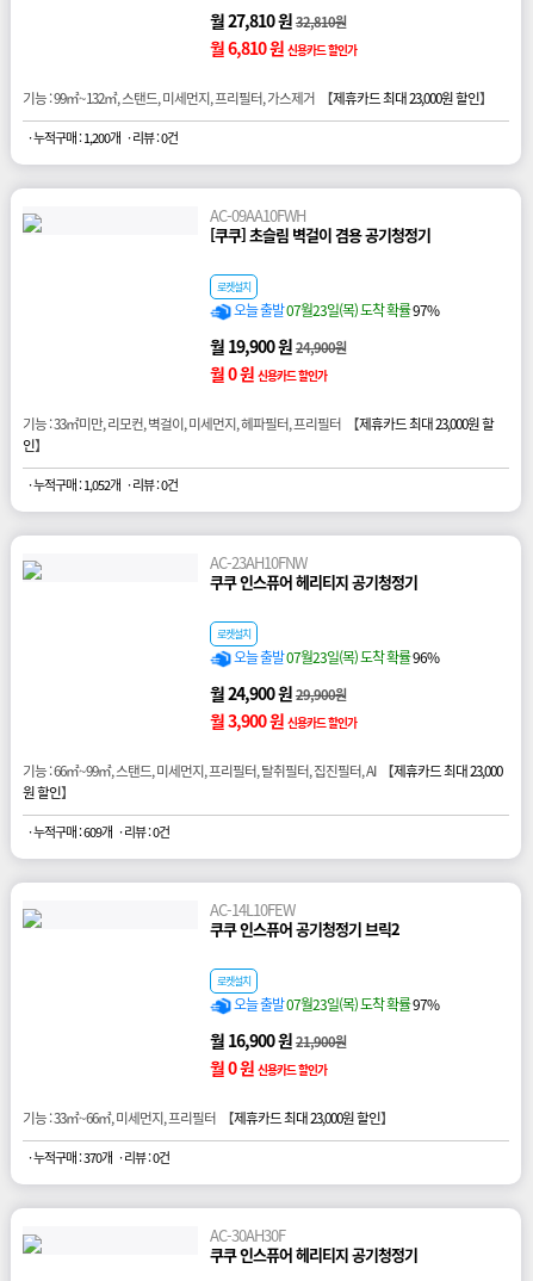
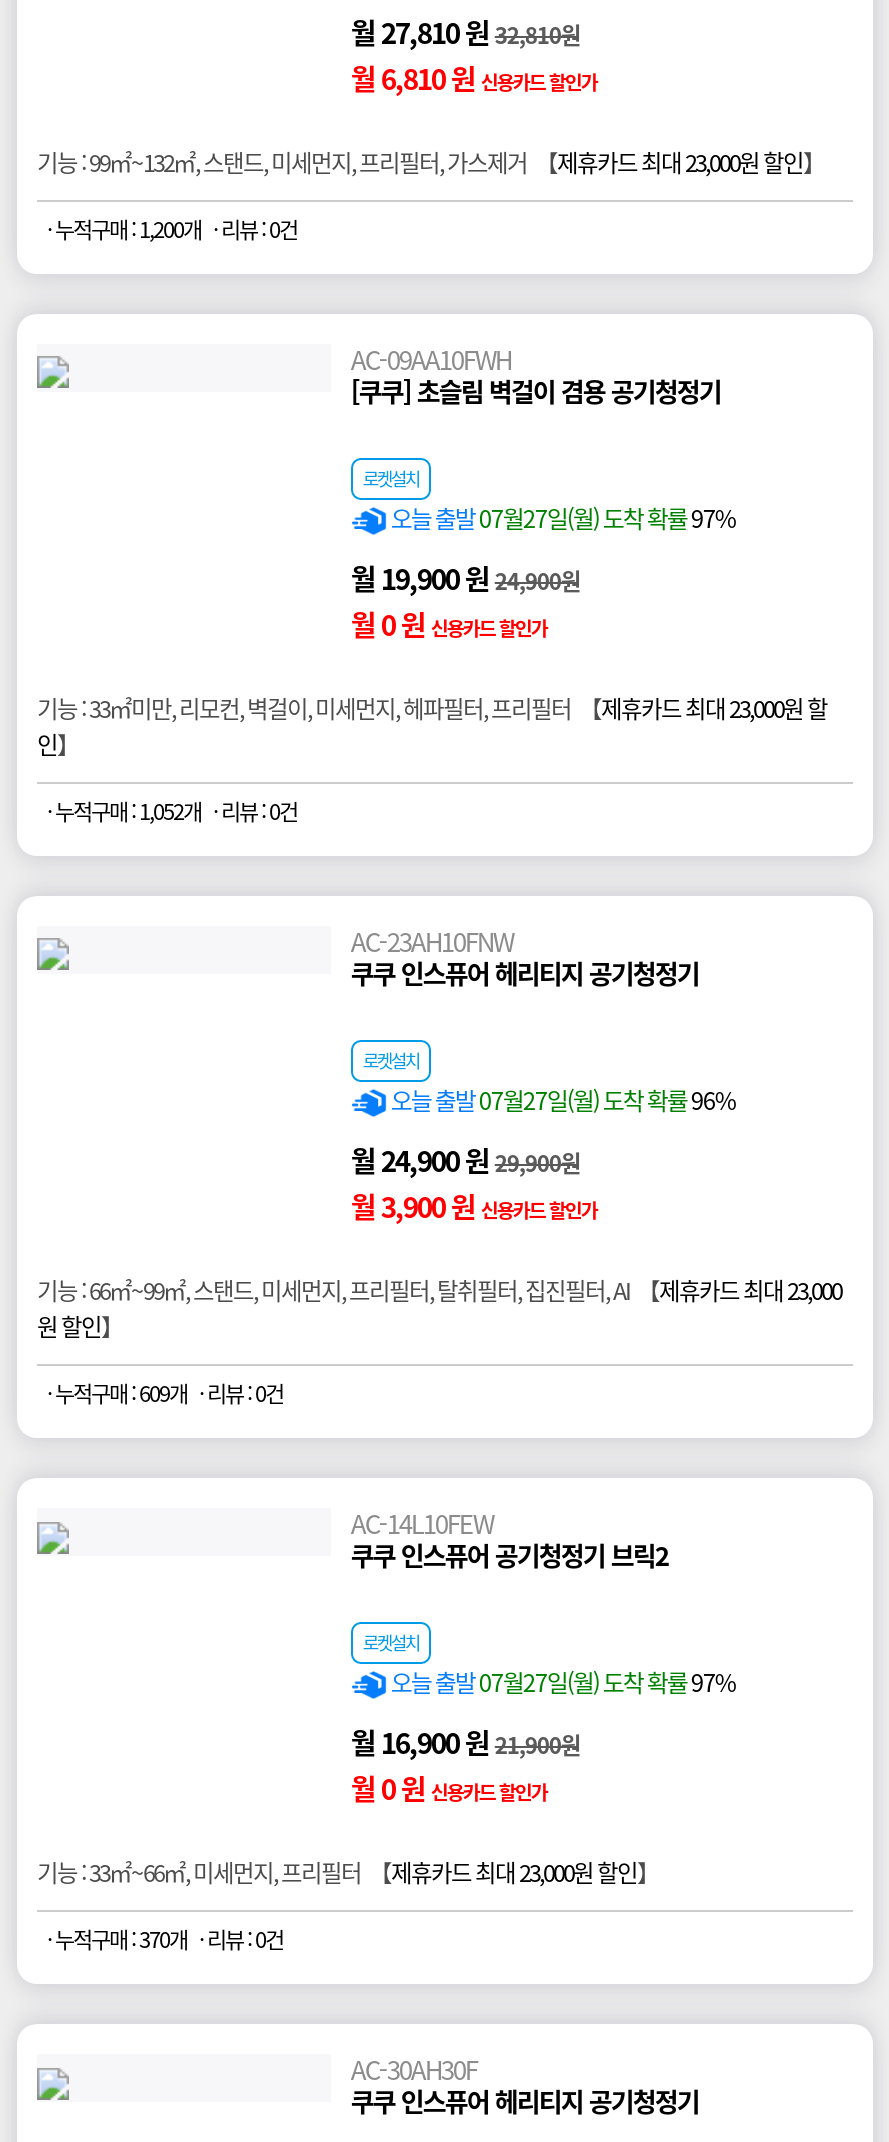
- 오늘 출발 07월23일(목) 도착 확률97%
+ 오늘 출발 07월27일(월) 도착 확률97%

- 오늘 출발 07월23일(목) 도착 확률96%
+ 오늘 출발 07월27일(월) 도착 확률96%

- 오늘 출발 07월23일(목) 도착 확률97%
+ 오늘 출발 07월27일(월) 도착 확률97%
